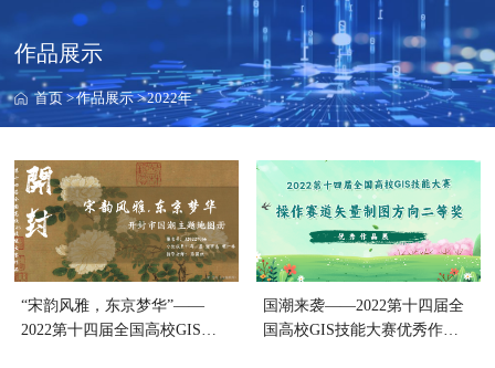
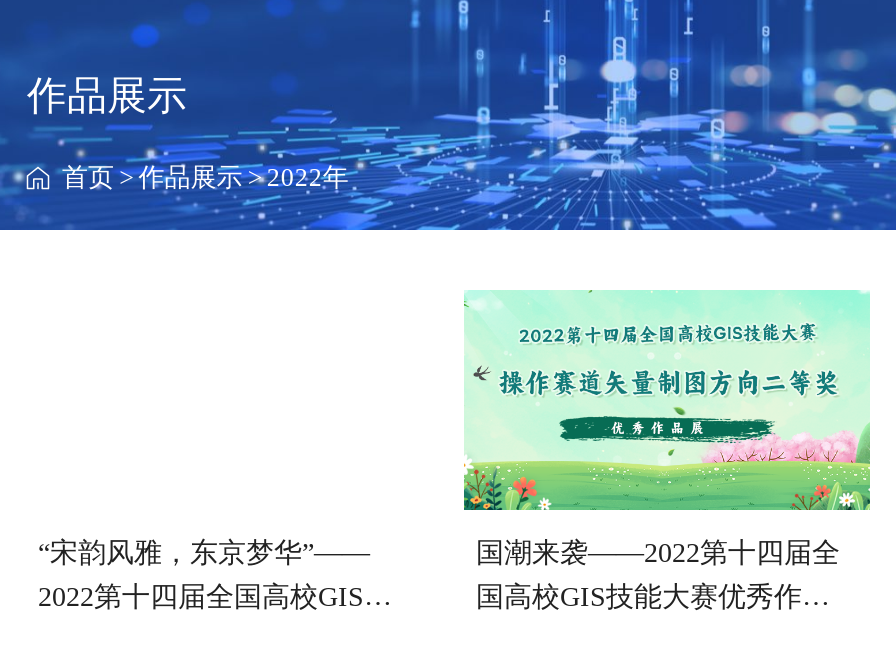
- [image]
